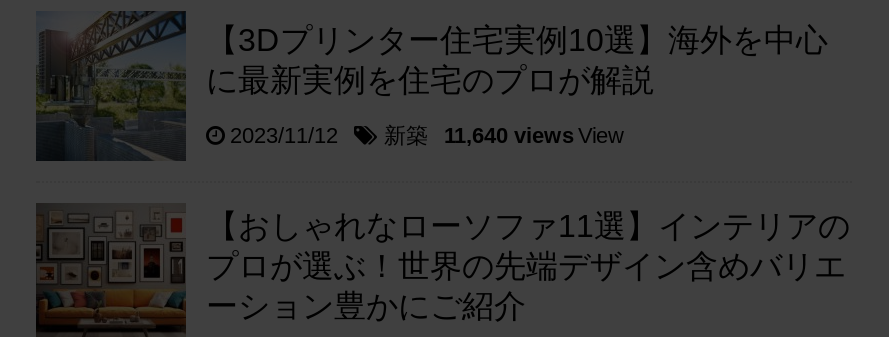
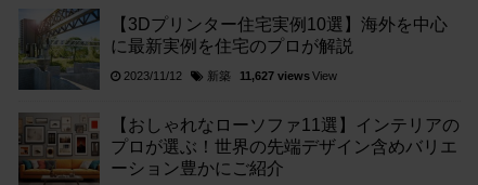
- 2023/11/12 新築 11,640 views View
+ 2023/11/12 新築 11,627 views View
